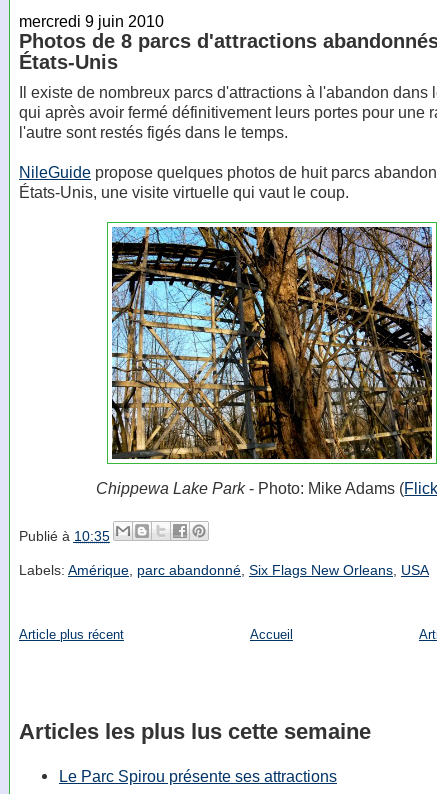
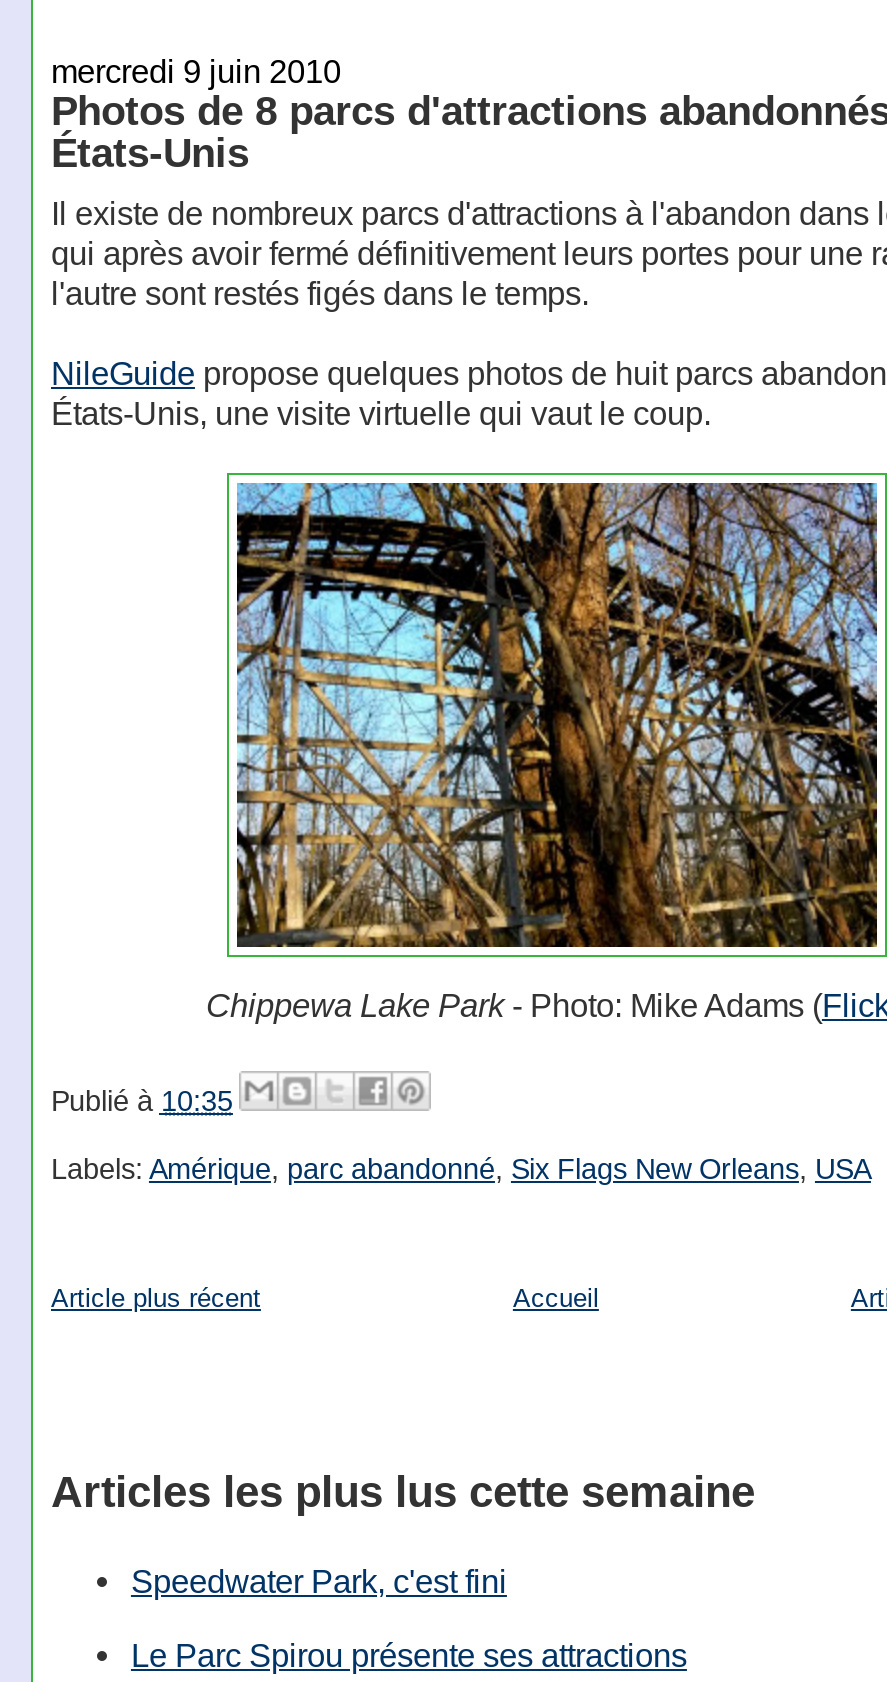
+ Speedwater Park, c'est fini
